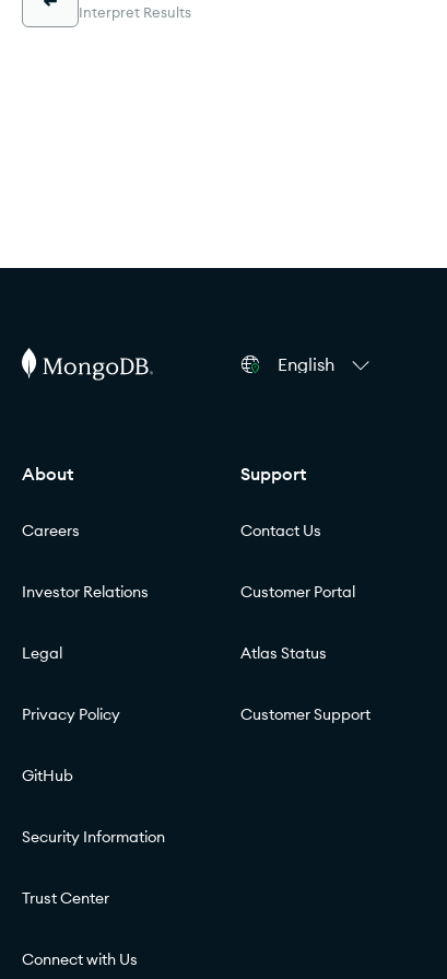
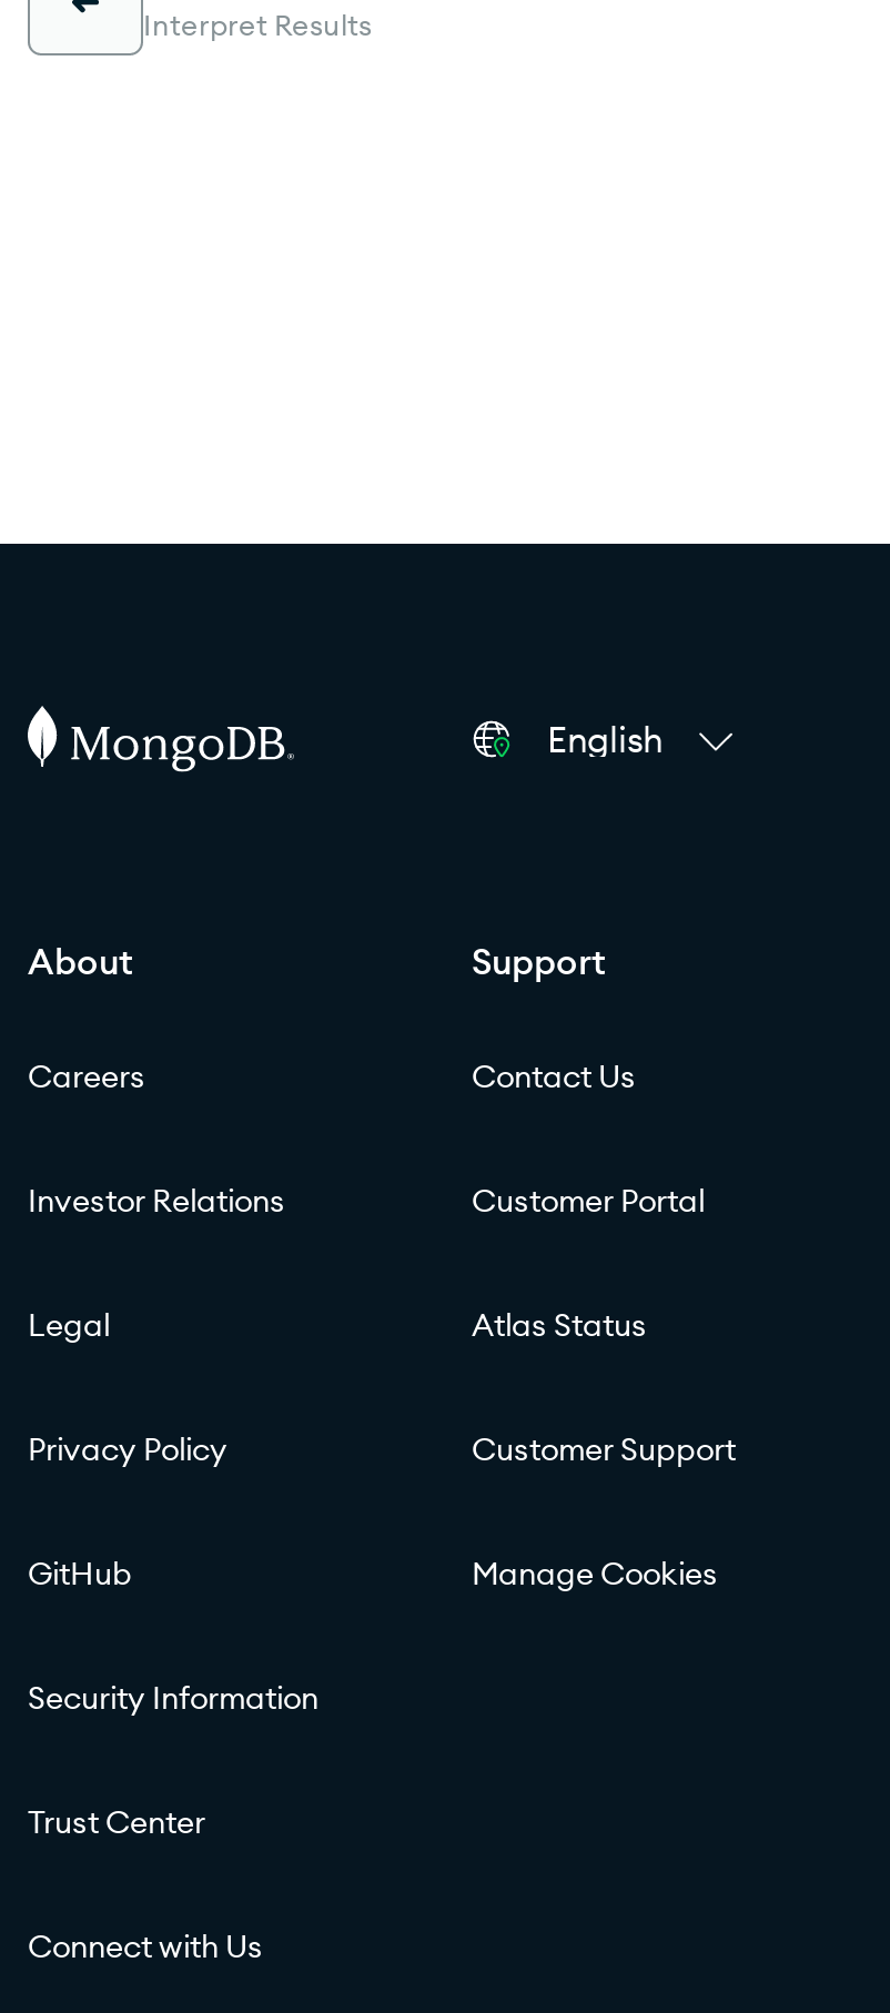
+ Manage Cookies
